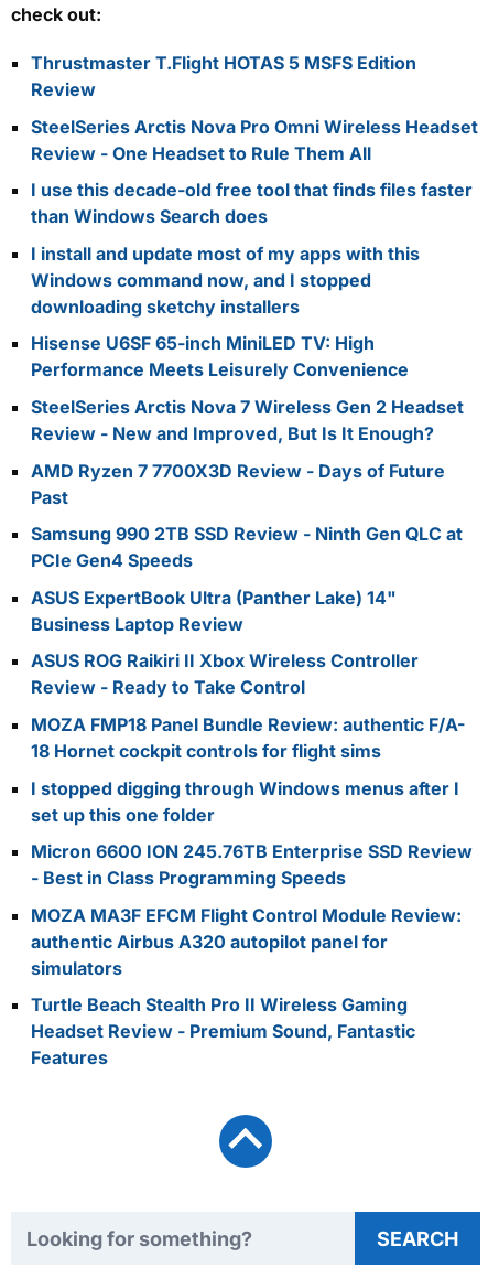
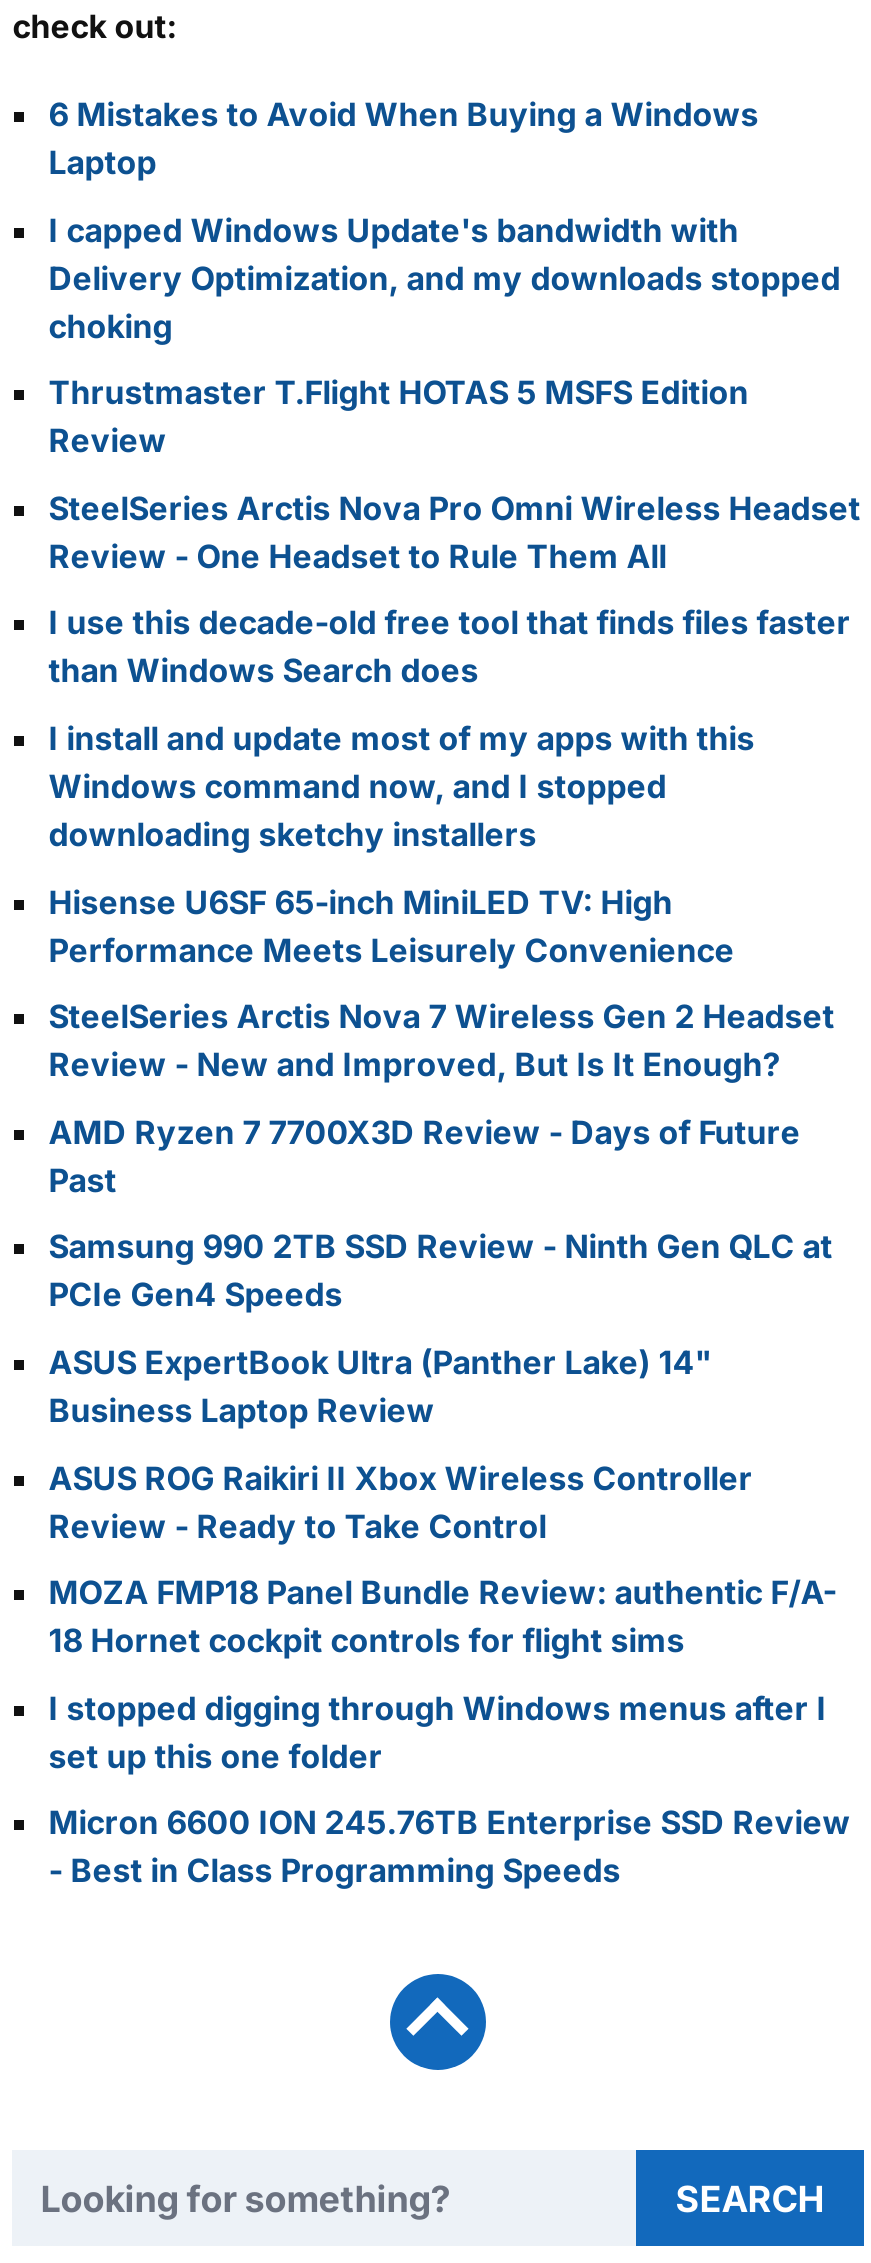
+ 6 Mistakes to Avoid When Buying a Windows
+ Laptop
+ I capped Windows Update's bandwidth with
+ Delivery Optimization, and my downloads stopped
+ choking

moved down: Thrustmaster T.Flight HOTAS 5 MSFS Edition | Review | SteelSeries Arctis Nova Pro Omni Wireless Headset | ... | Micron 6600 ION 245.76TB Enterprise SSD Review | - Best in Class Programming Speeds

- MOZA MA3F EFCM Flight Control Module Review:
- authentic Airbus A320 autopilot panel for
- simulators
- Turtle Beach Stealth Pro II Wireless Gaming
- Headset Review - Premium Sound, Fantastic
- Features
